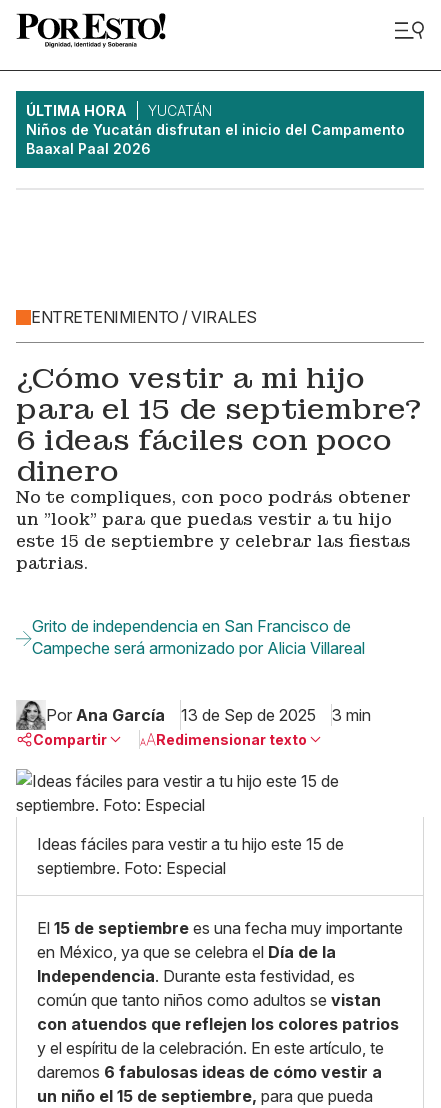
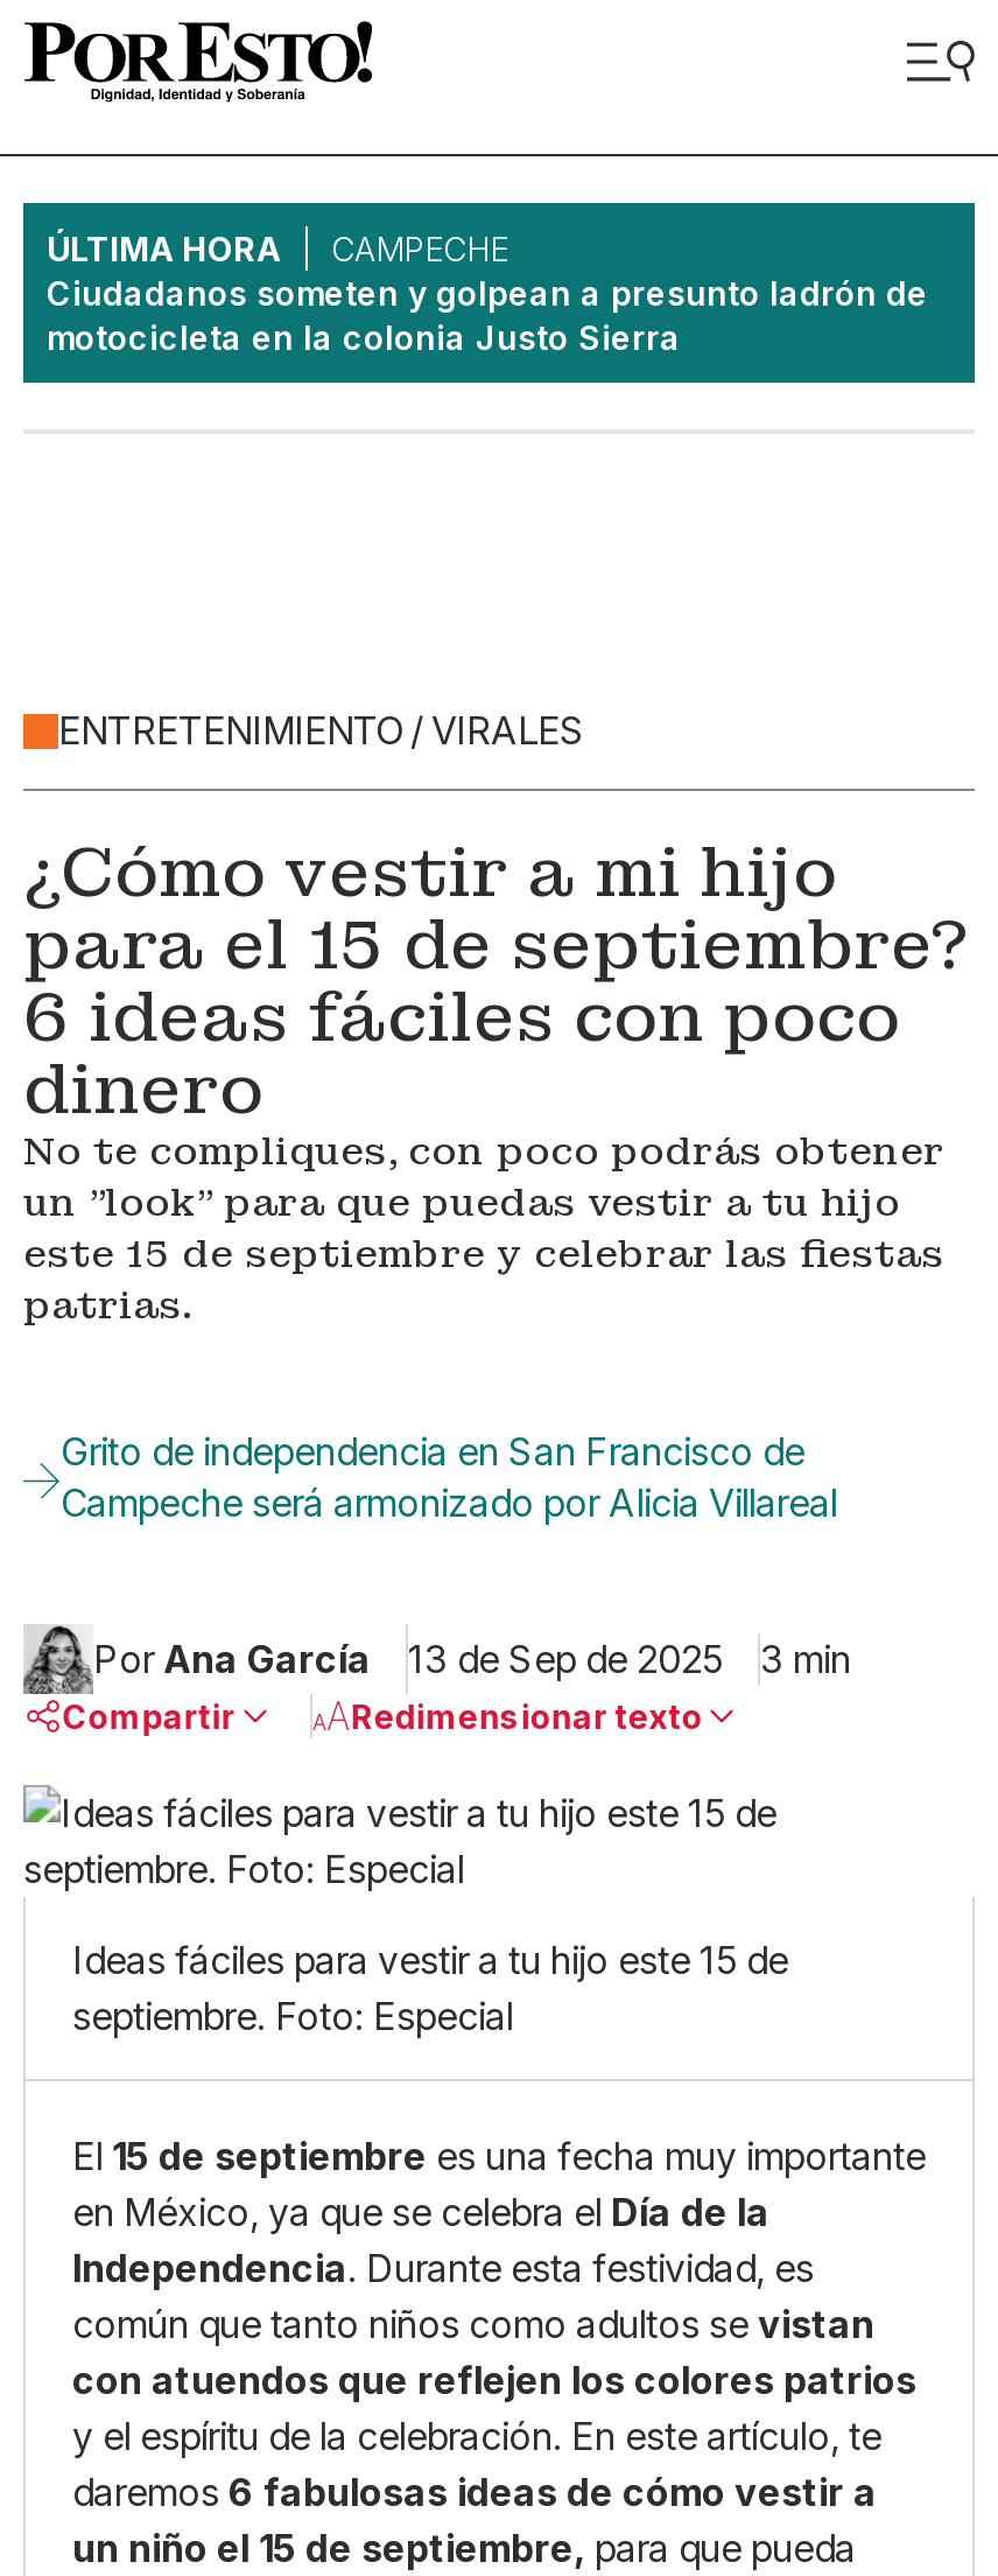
- YUCATÁN
- Niños de Yucatán disfrutan el inicio del Campamento
- Baaxal Paal 2026
+ CAMPECHE
+ Ciudadanos someten y golpean a presunto ladrón de
+ motocicleta en la colonia Justo Sierra
